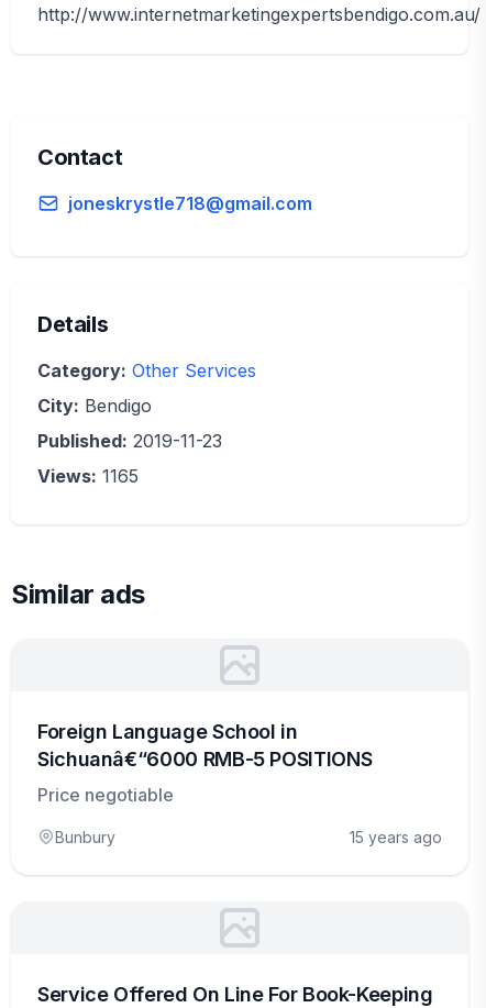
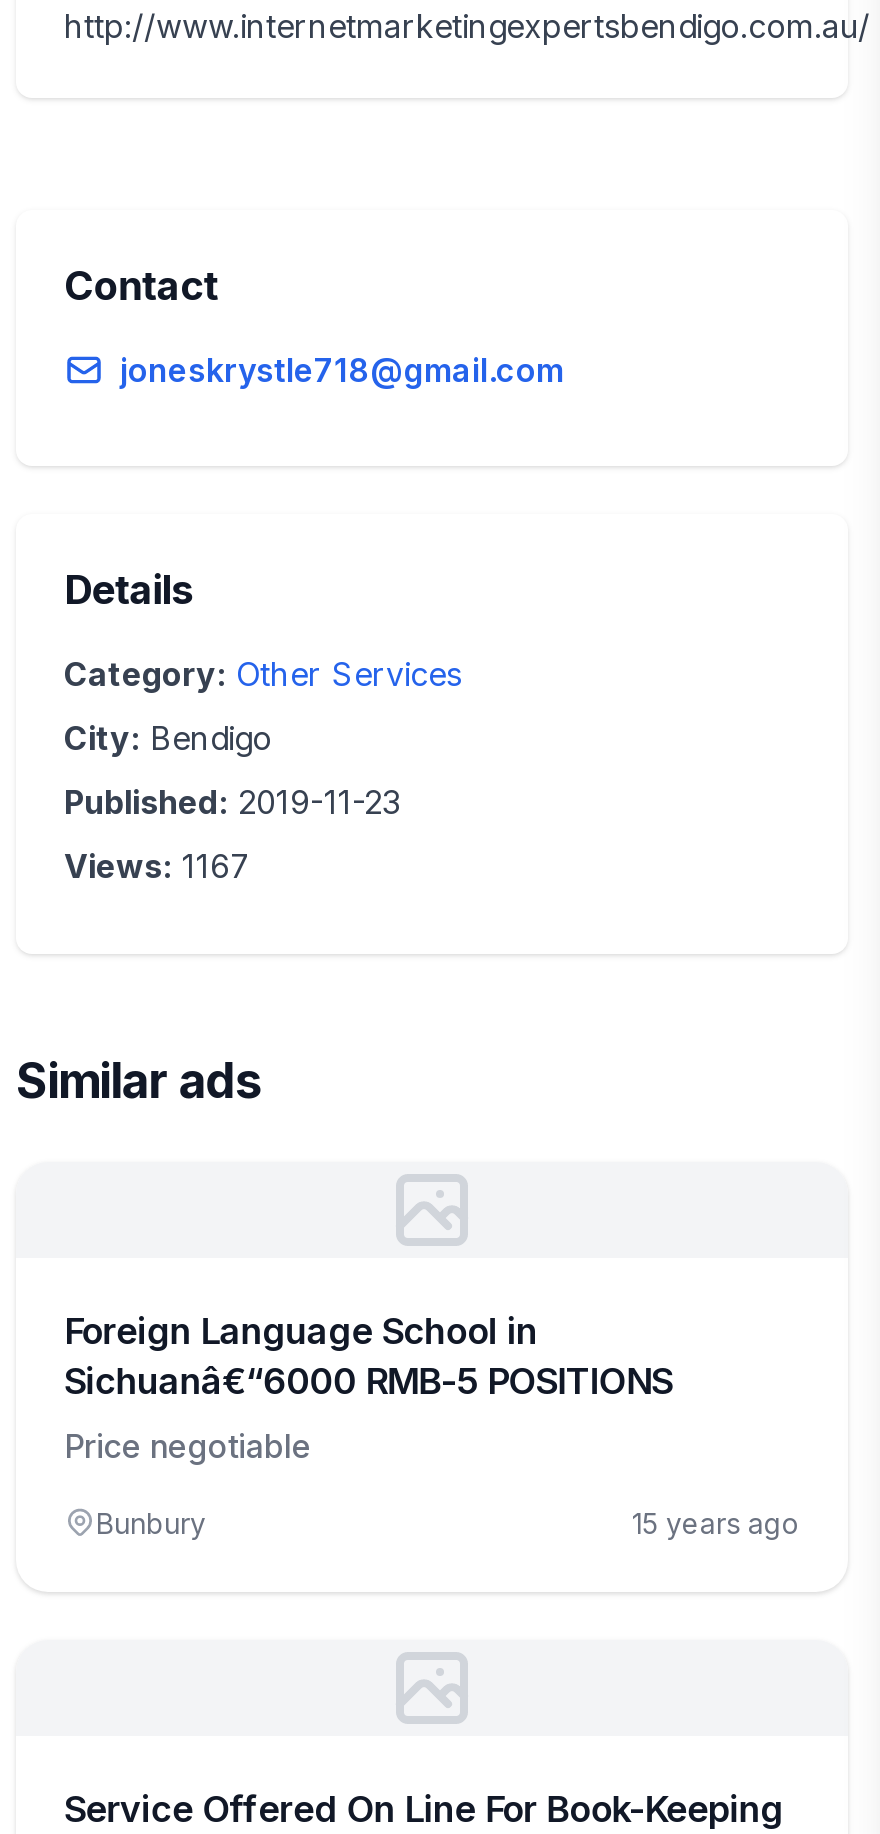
- Views: 1165
+ Views: 1167
